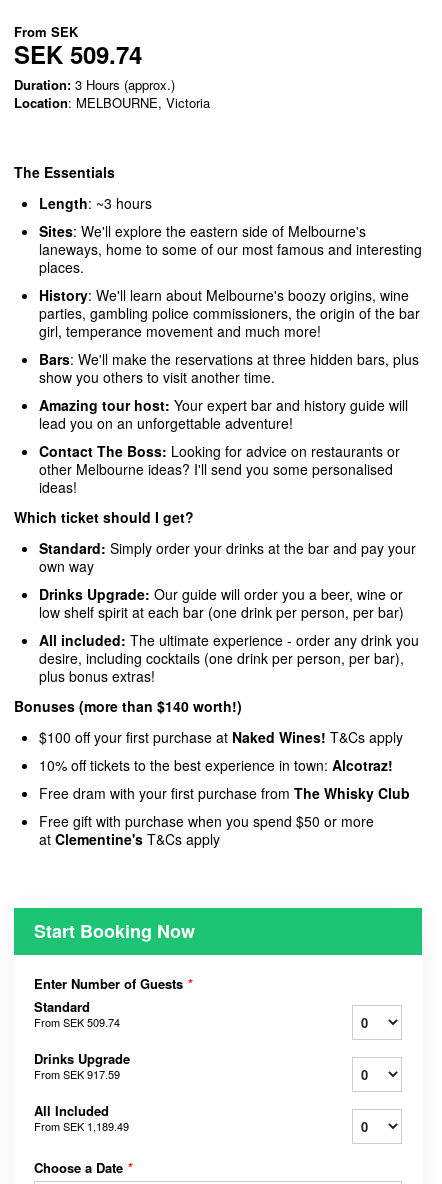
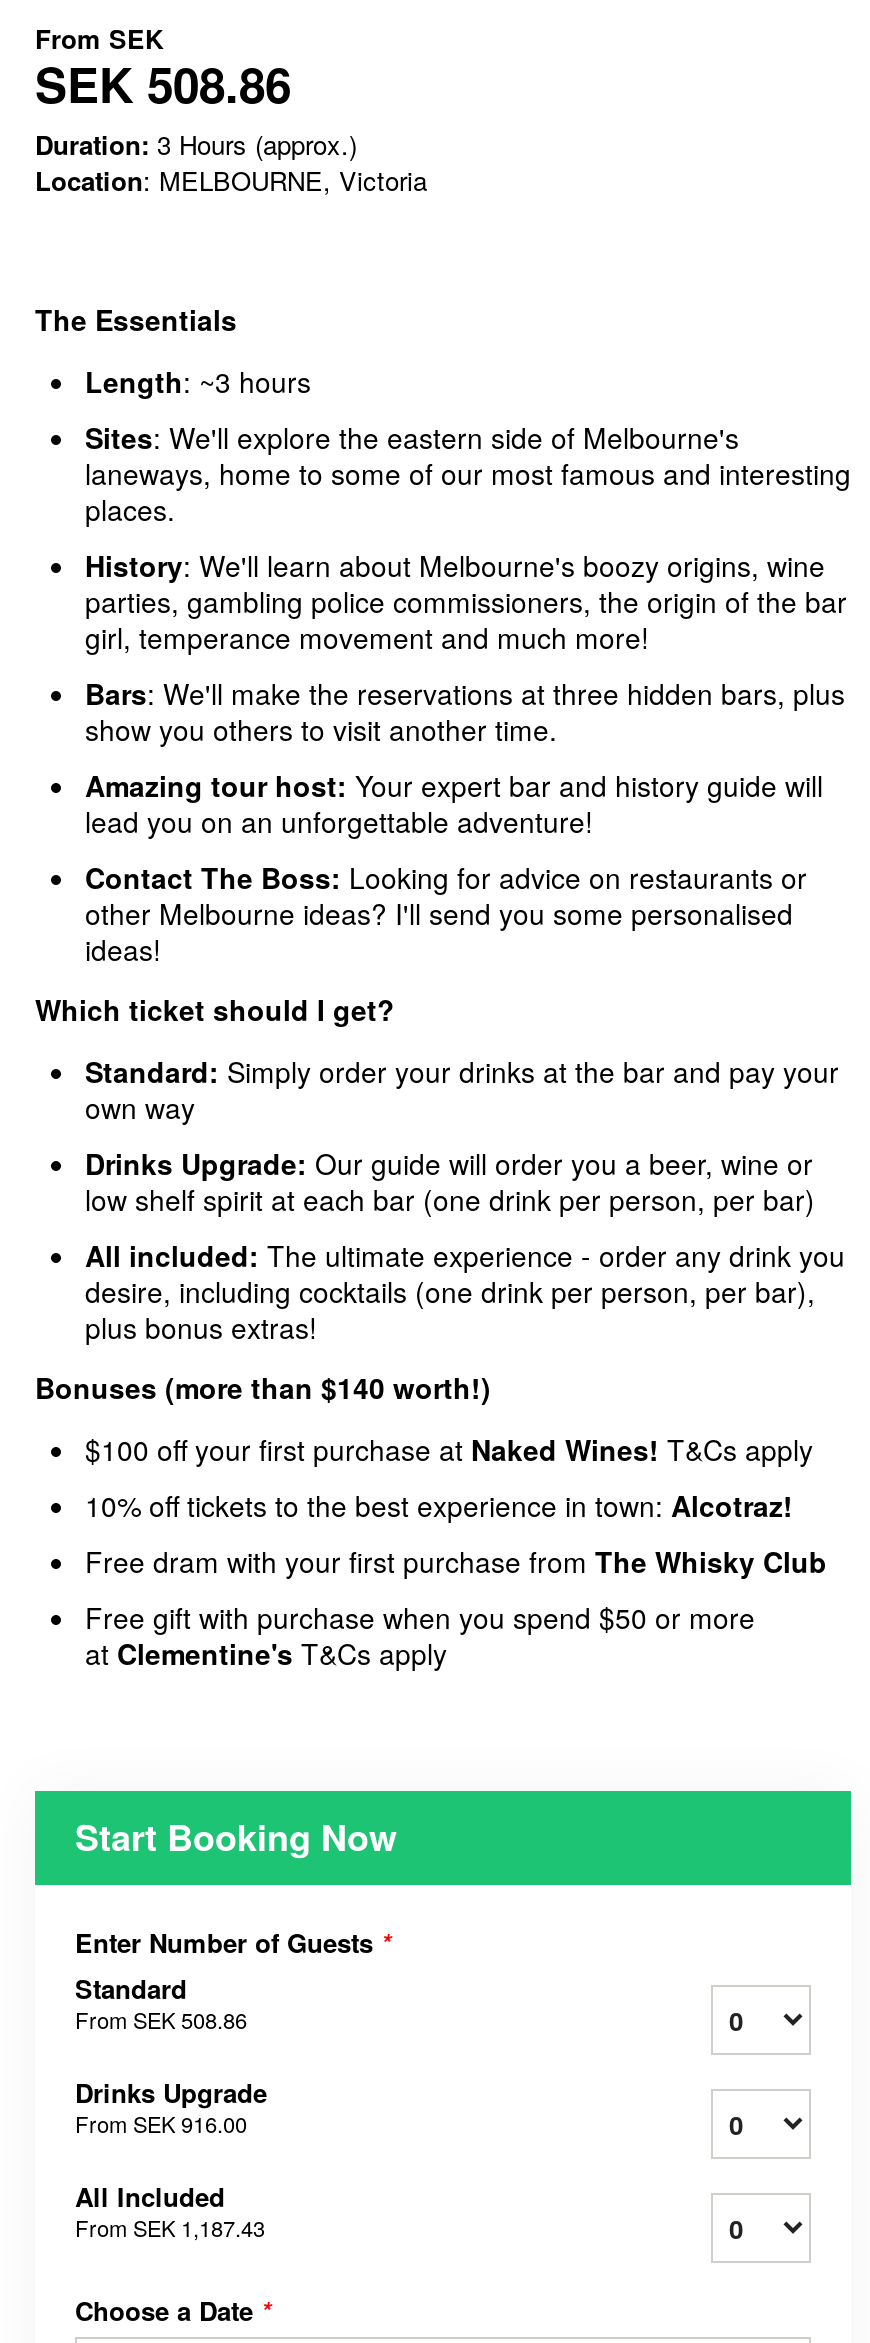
- SEK 509.74
+ SEK 508.86

- From SEK 509.74
+ From SEK 508.86

- From SEK 917.59
+ From SEK 916.00

- From SEK 1,189.49
+ From SEK 1,187.43
